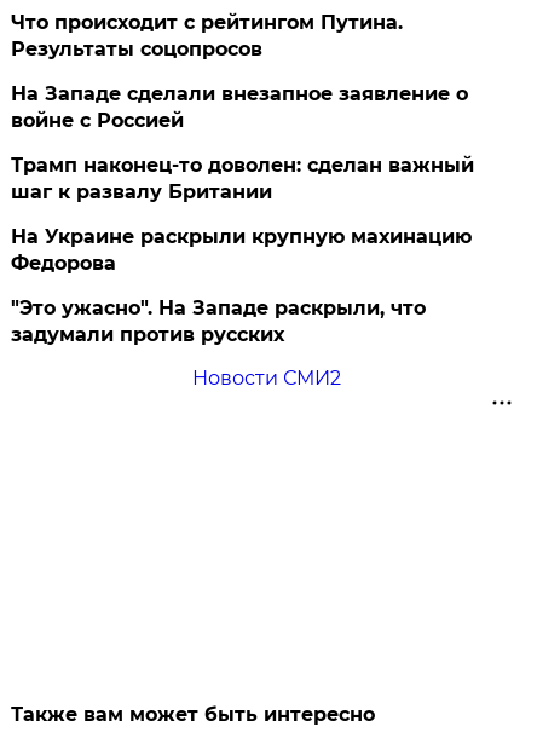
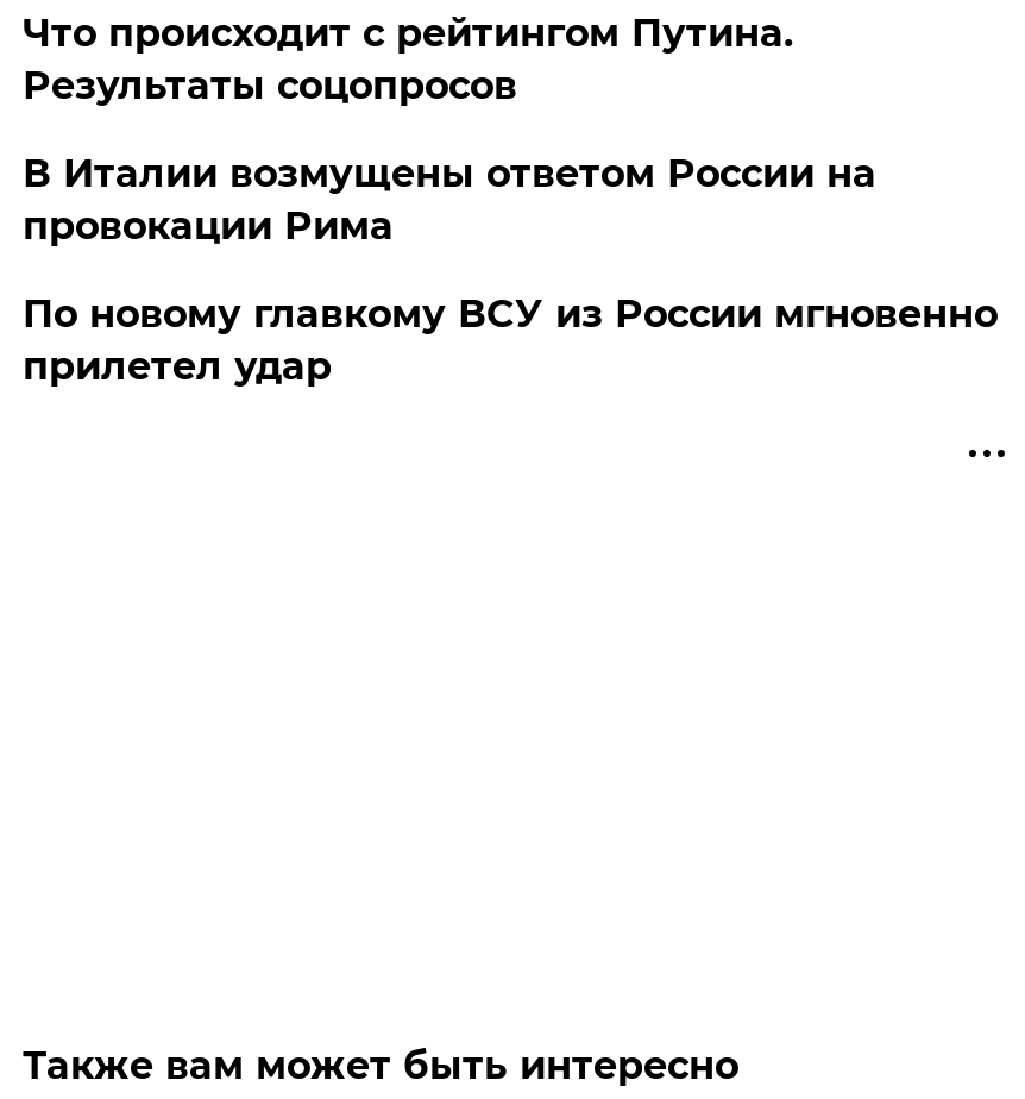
- На Западе сделали внезапное заявление о
- войне с Россией
- Трамп наконец-то доволен: сделан важный
- шаг к развалу Британии
- На Украине раскрыли крупную махинацию
- Федорова
- "Это ужасно". На Западе раскрыли, что
- задумали против русских
- Новости СМИ2
+ В Италии возмущены ответом России на
+ провокации Рима
+ По новому главкому ВСУ из России мгновенно
+ прилетел удар
